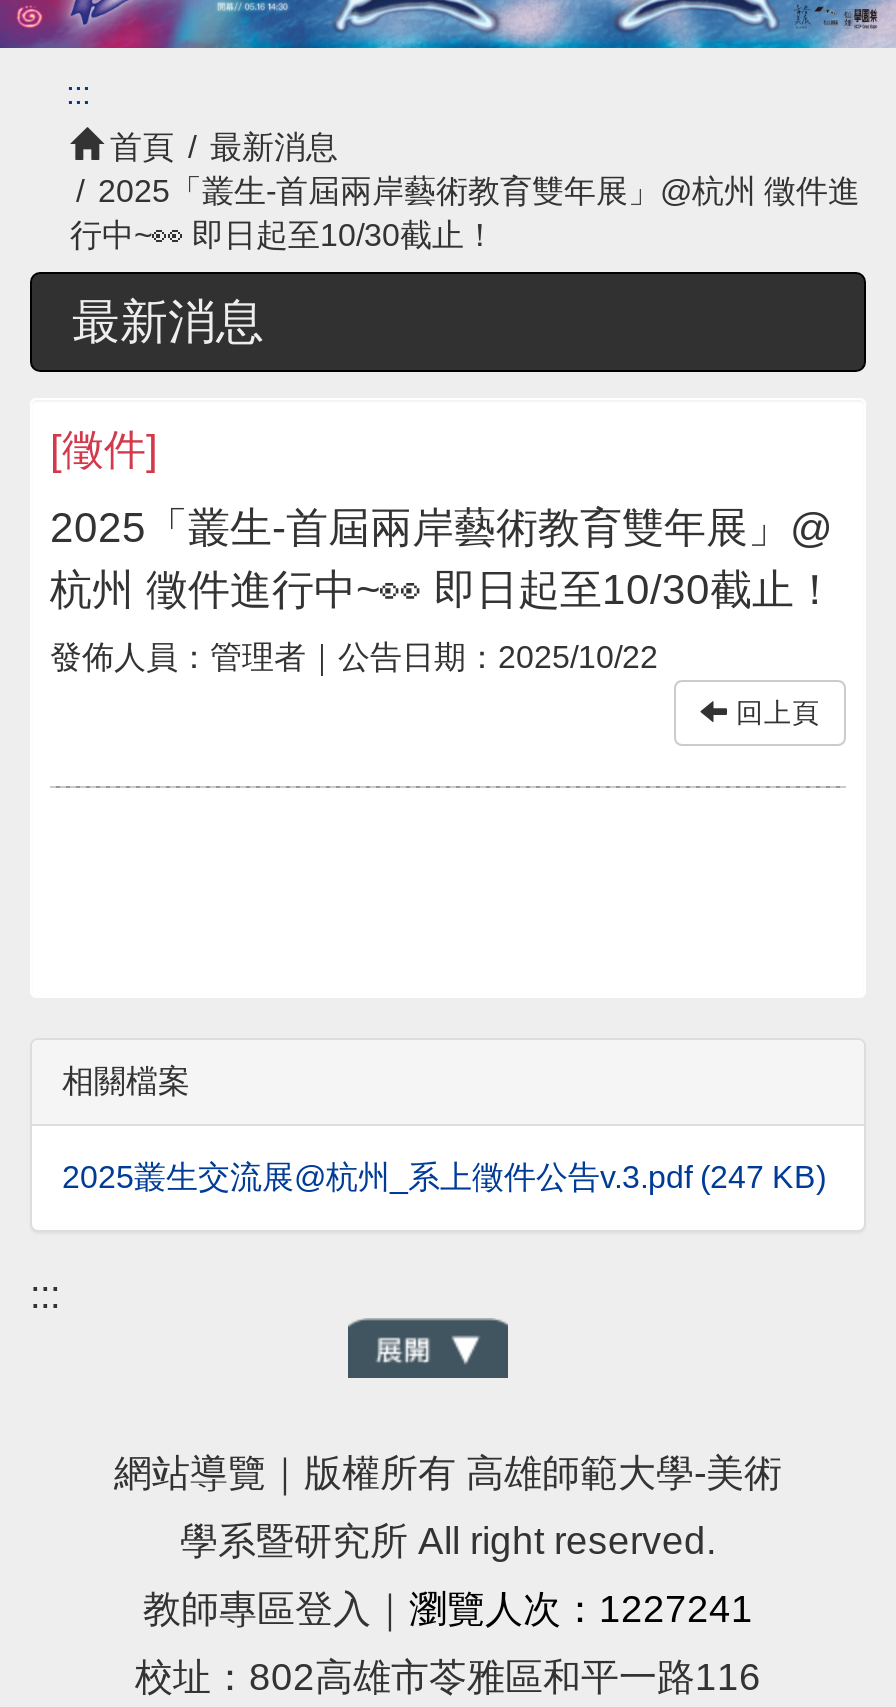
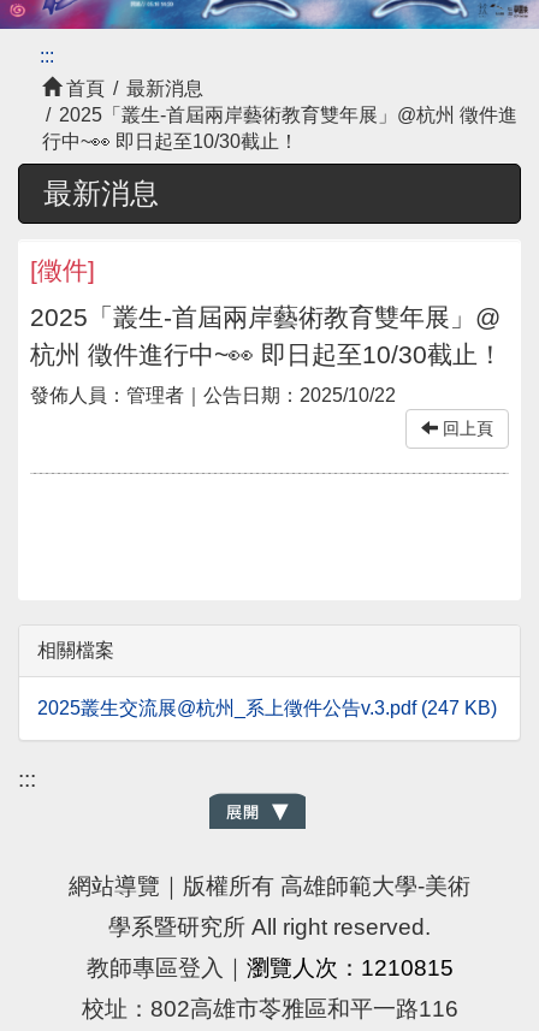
- 教師專區登入｜瀏覽人次：1227241
+ 教師專區登入｜瀏覽人次：1210815
